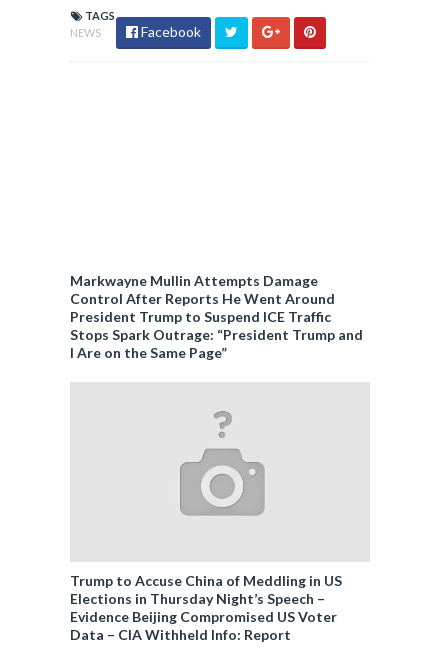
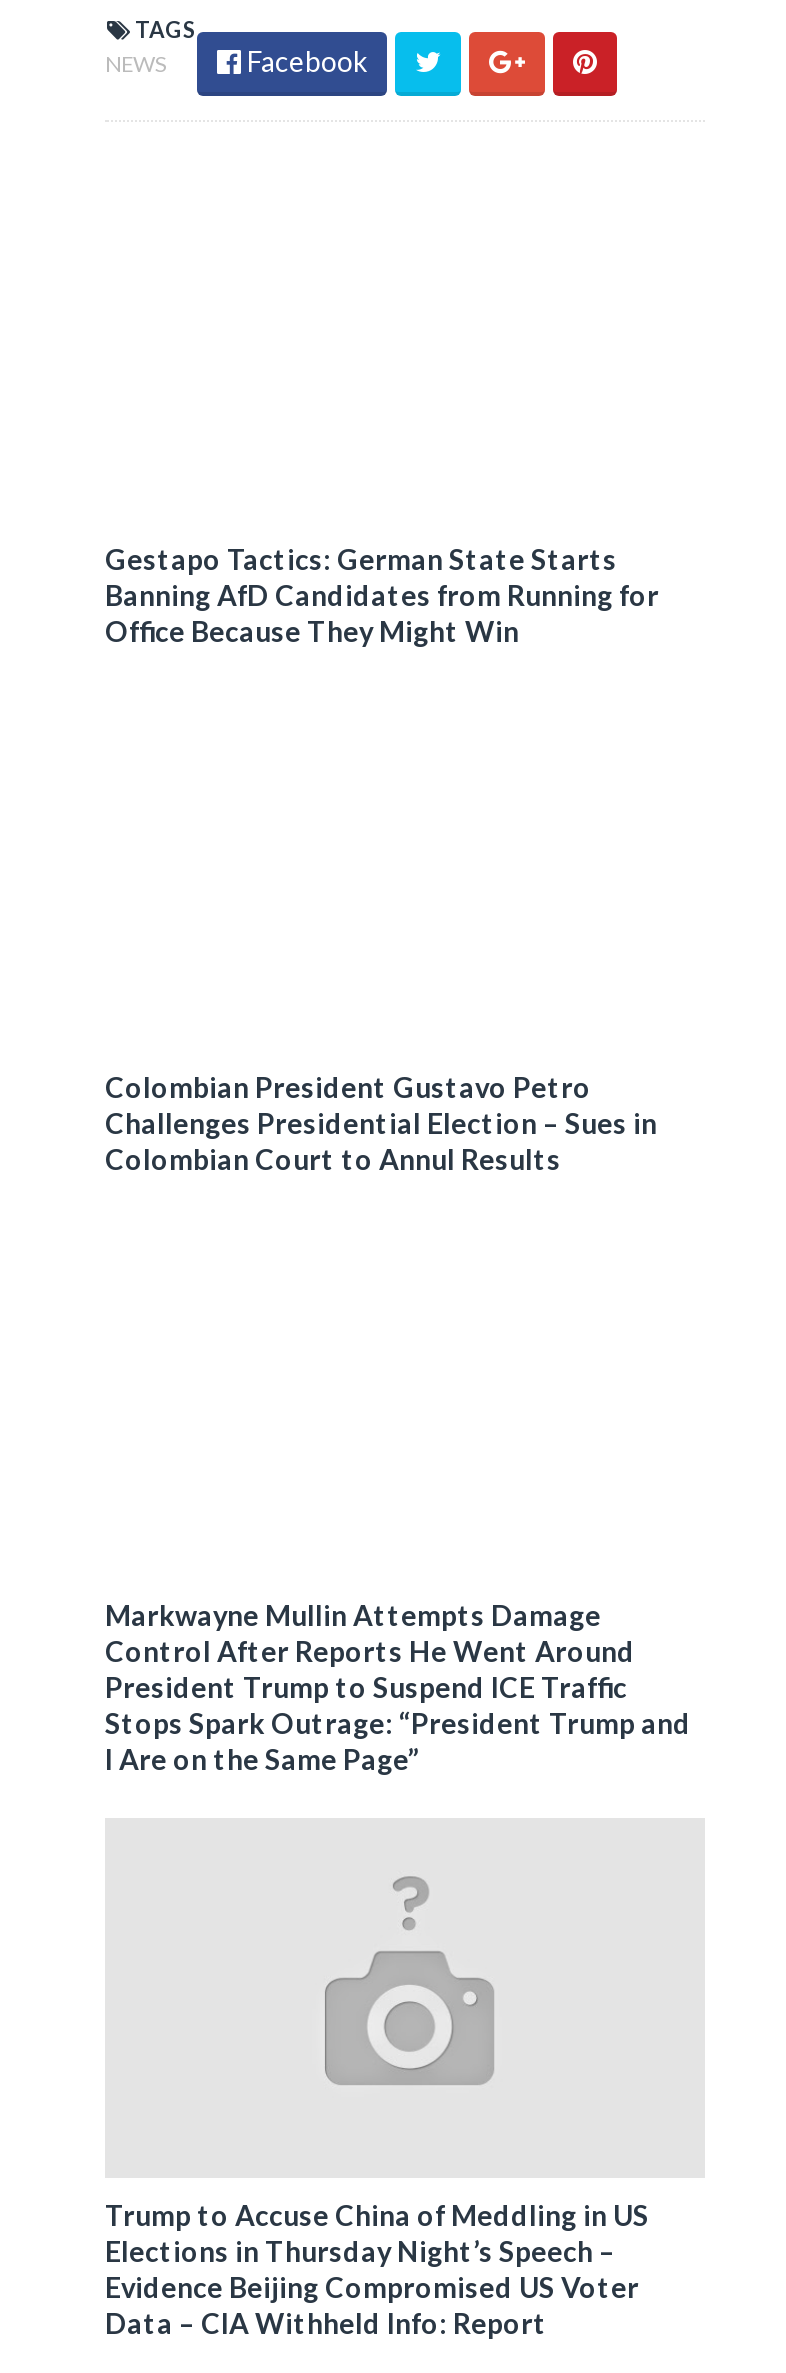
+ Gestapo Tactics: German State Starts
+ Banning AfD Candidates from Running for
+ Office Because They Might Win

+ Colombian President Gustavo Petro
+ Challenges Presidential Election – Sues in
+ Colombian Court to Annul Results
